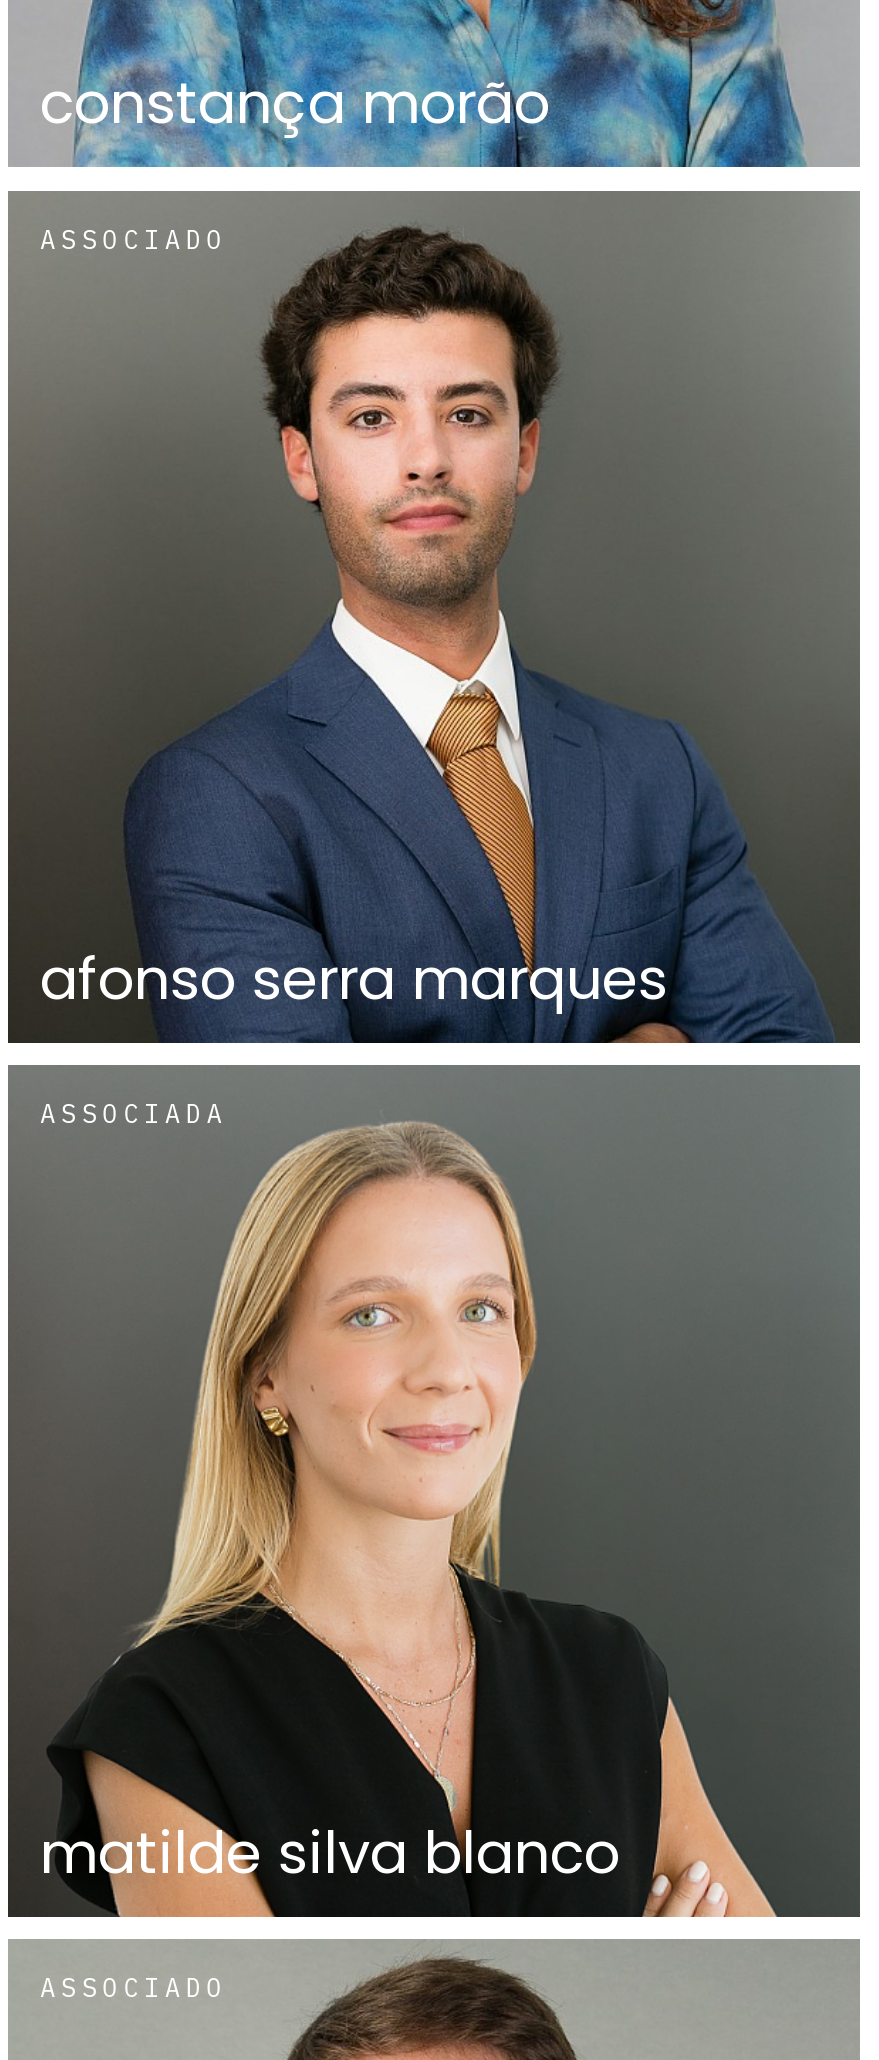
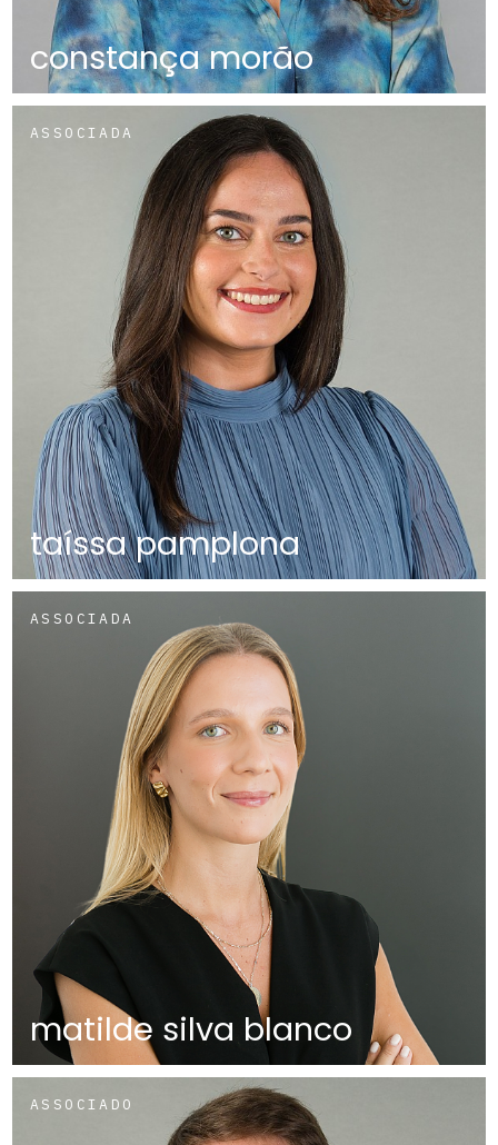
- [image]
- ASSOCIADO
+ [image]
+ ASSOCIADA

- afonso serra marques
+ taíssa pamplona
